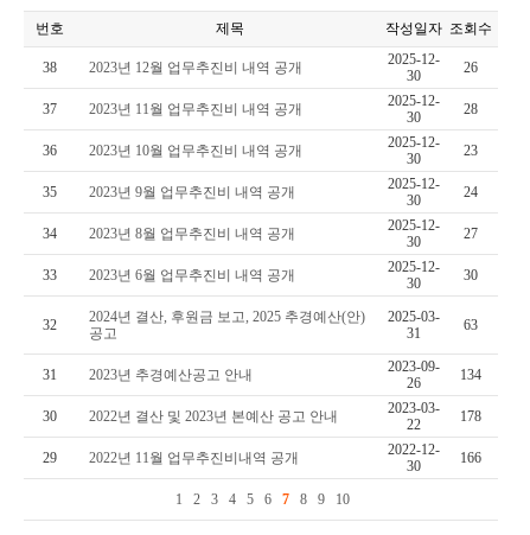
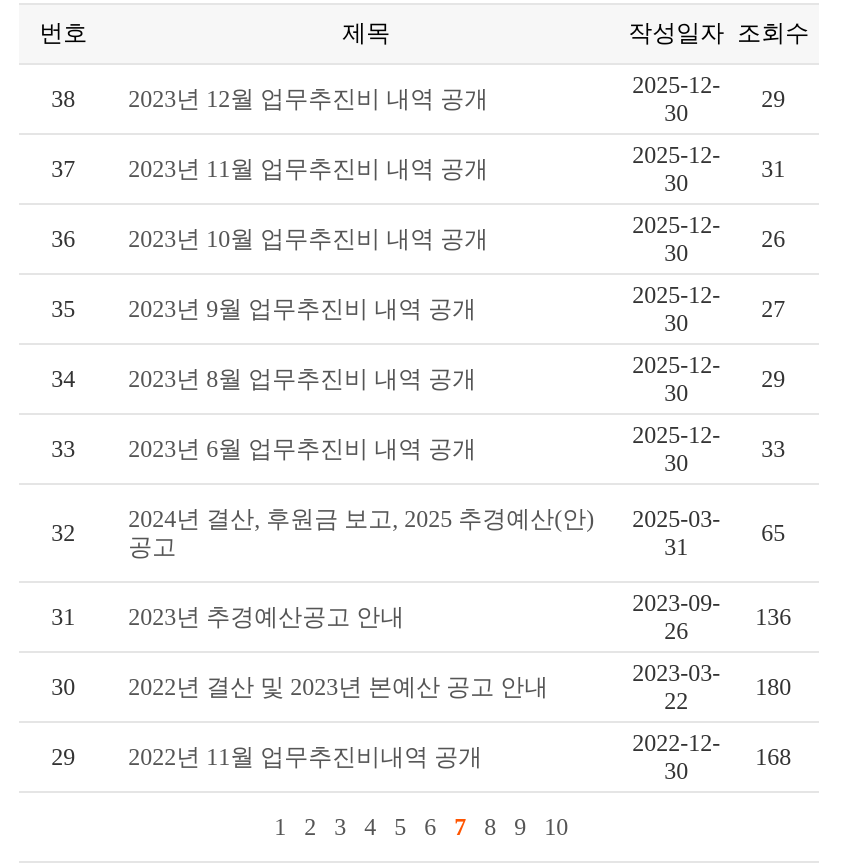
- 2025-12- 26
+ 2025-12- 29

- 2025-12- 28
+ 2025-12- 31

- 2025-12- 23
+ 2025-12- 26

- 2025-12- 24
+ 2025-12- 27

- 2025-12- 27
+ 2025-12- 29

- 2025-12- 30
+ 2025-12- 33

- 32 2024년 결산, 후원금 보고, 2025 추경예산(안) 공고 2025-03- 63
+ 32 2024년 결산, 후원금 보고, 2025 추경예산(안) 공고 2025-03- 65

- 2023-09- 134
+ 2023-09- 136

- 2023-03- 178
+ 2023-03- 180

- 2022-12- 166
+ 2022-12- 168
